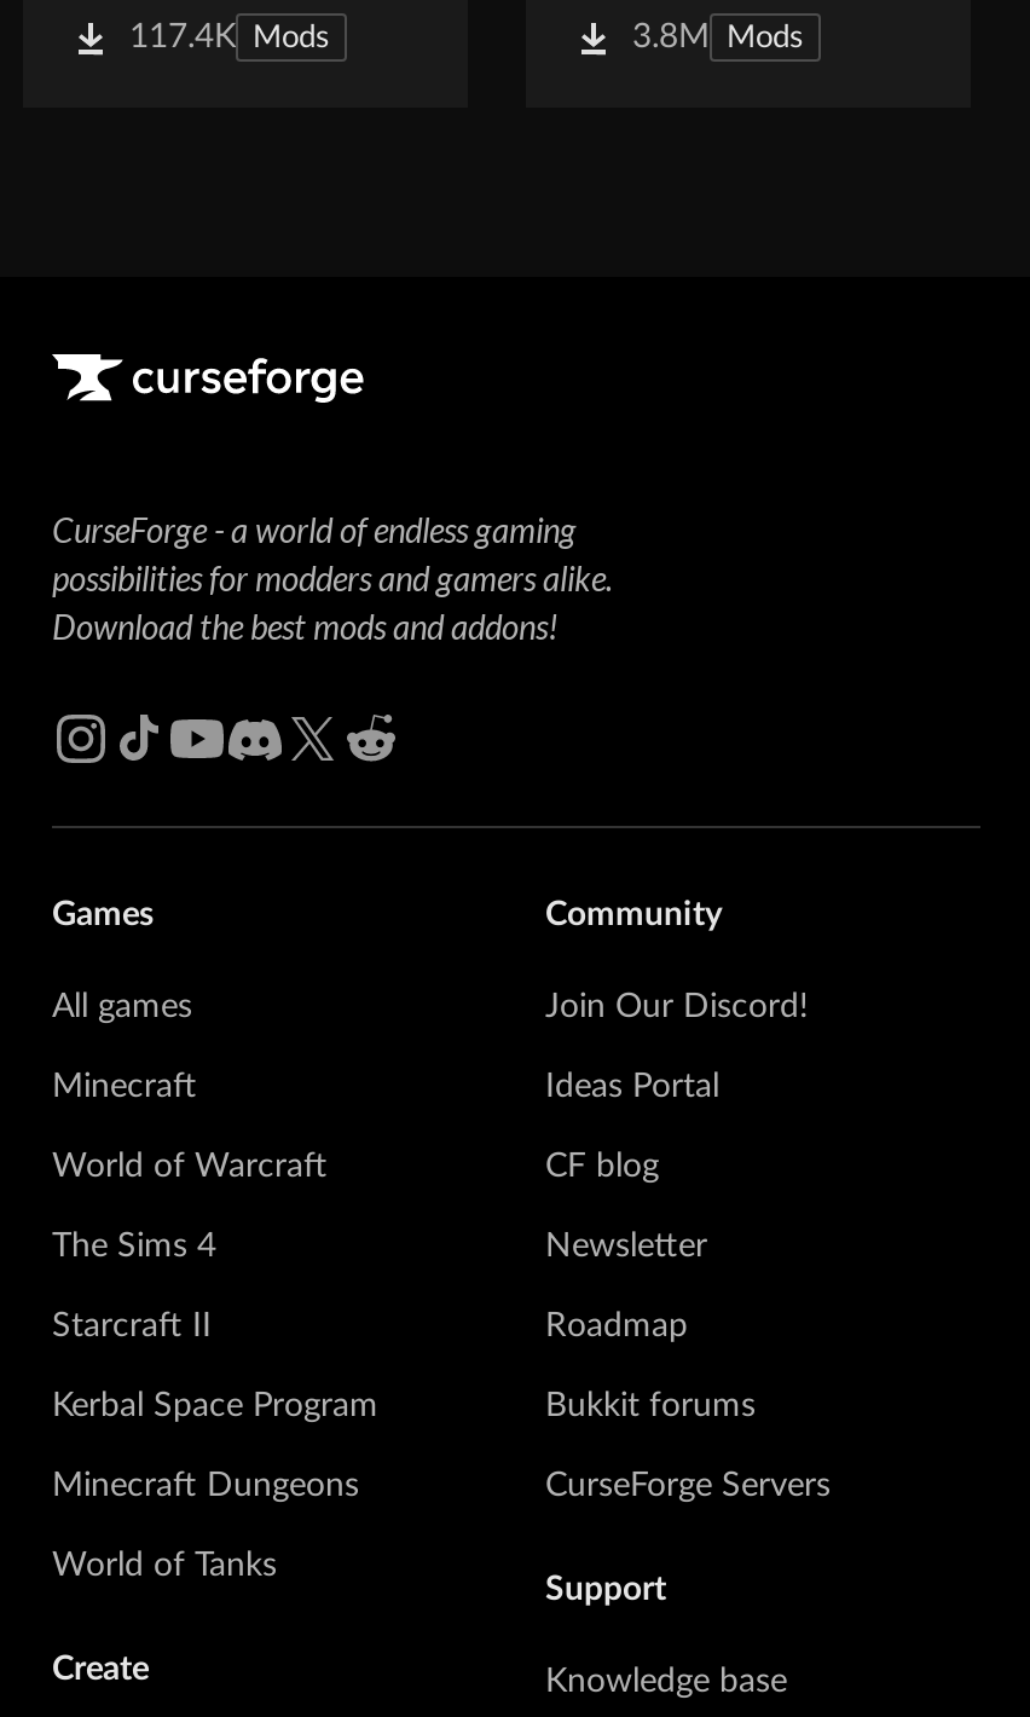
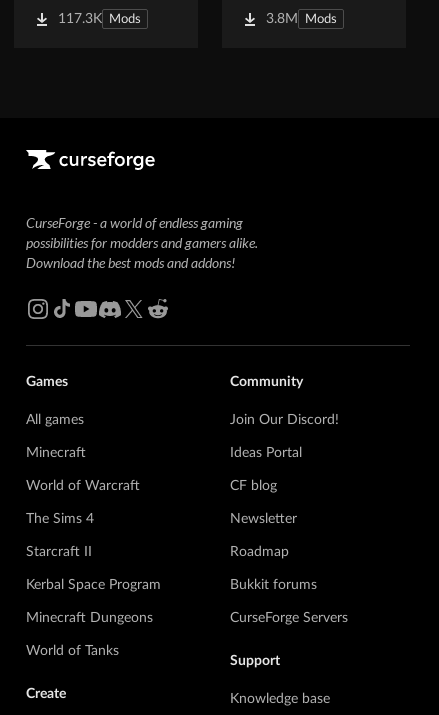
- 117.4K Mods
+ 117.3K Mods
